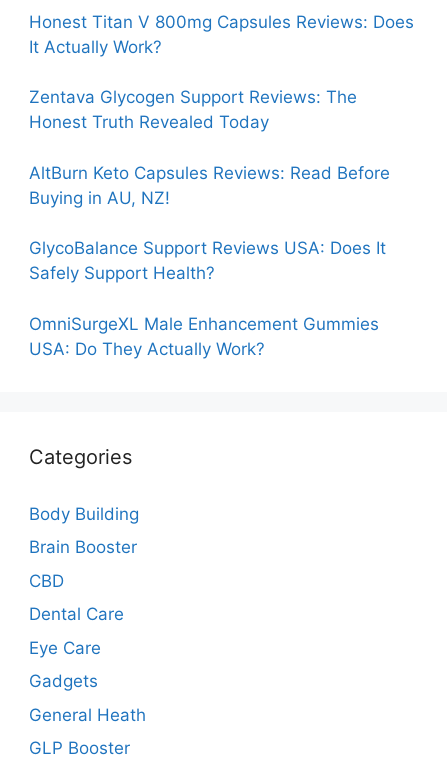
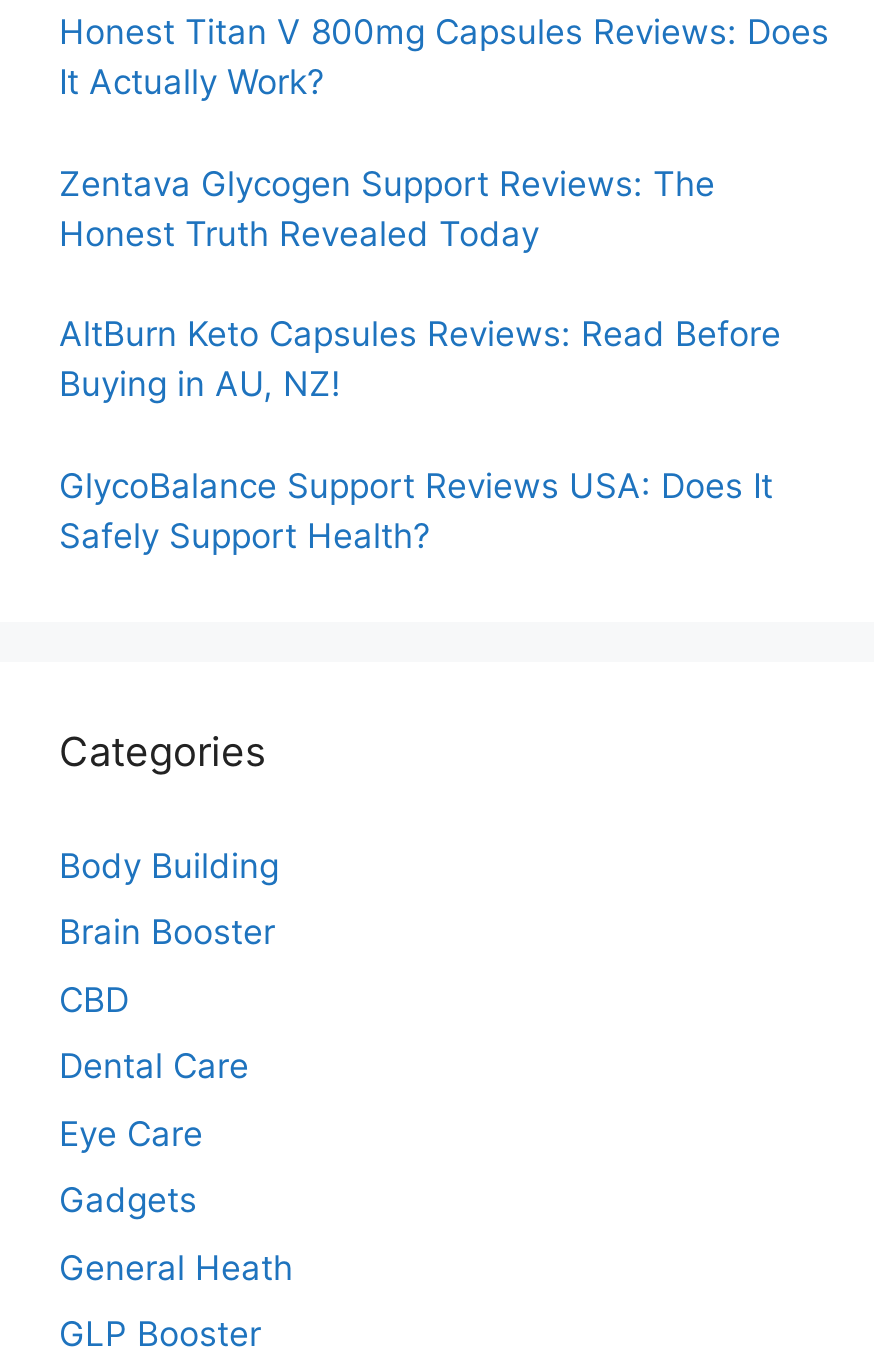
- OmniSurgeXL Male Enhancement Gummies
- USA: Do They Actually Work?
